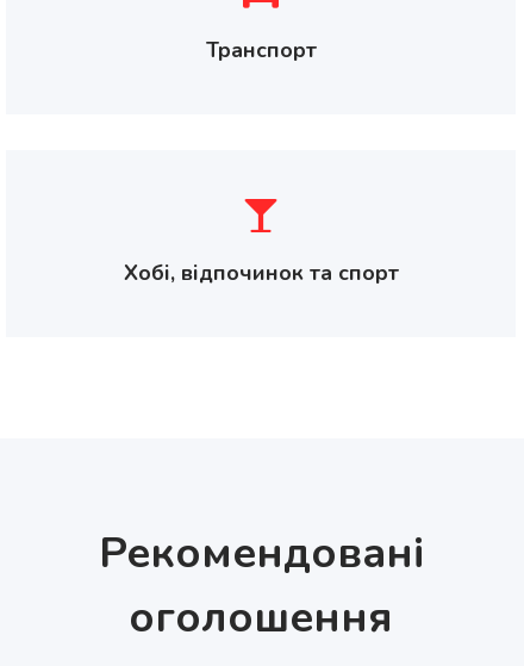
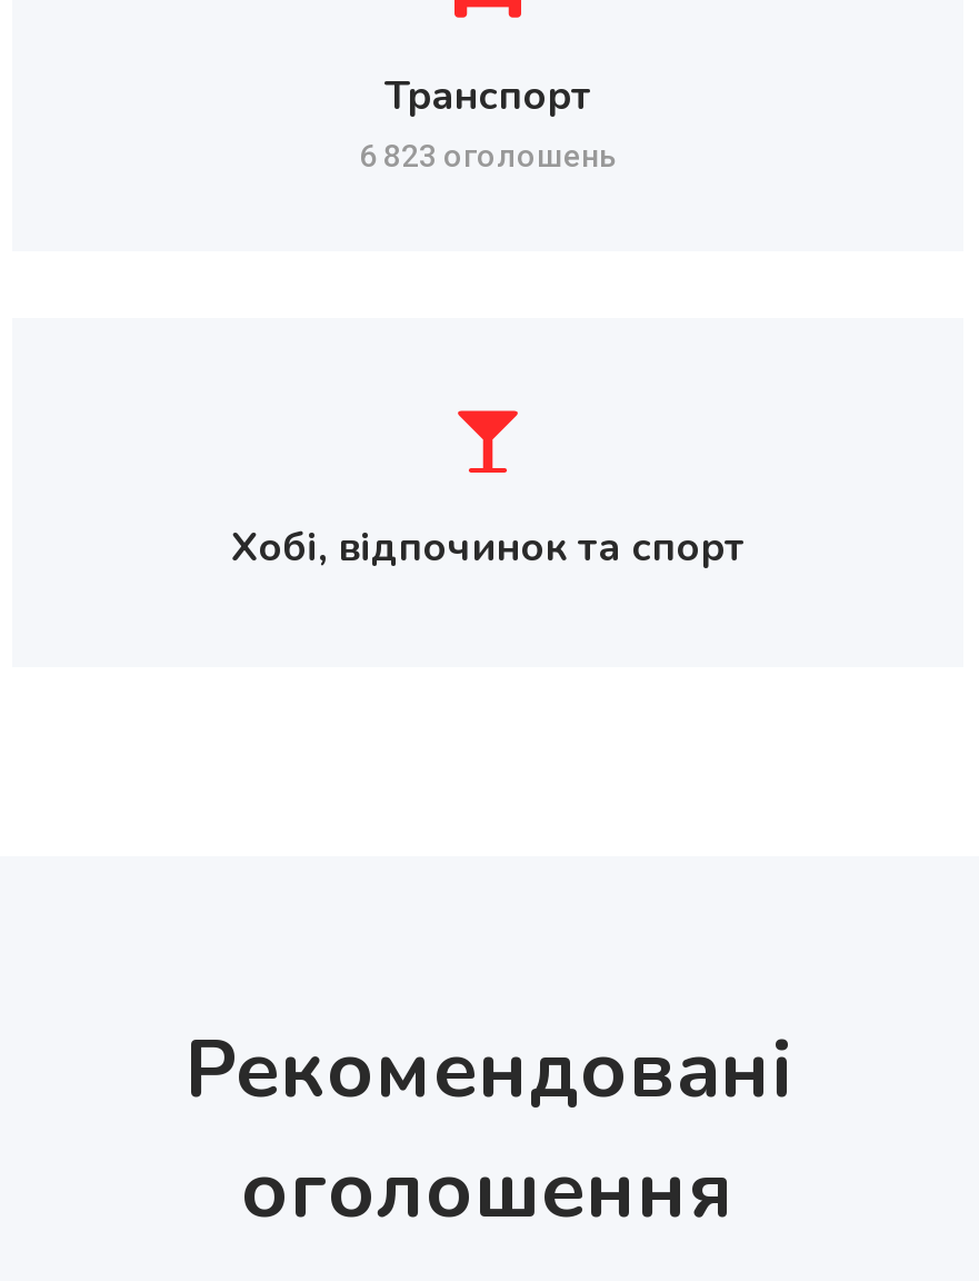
+ 6 823 оголошень
